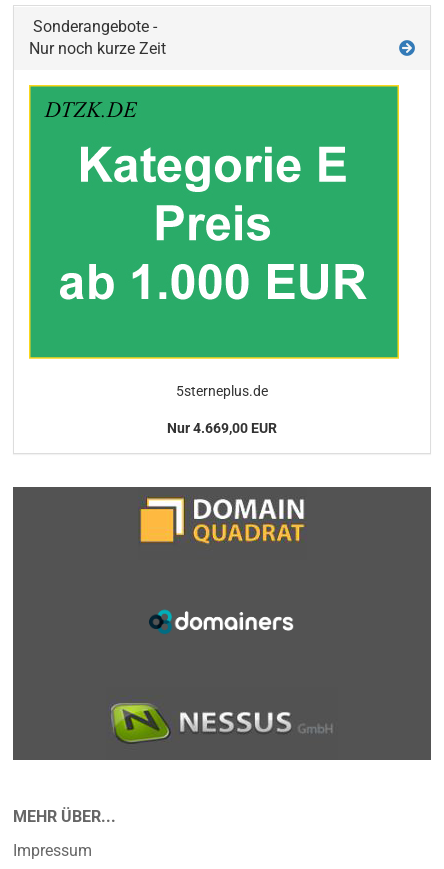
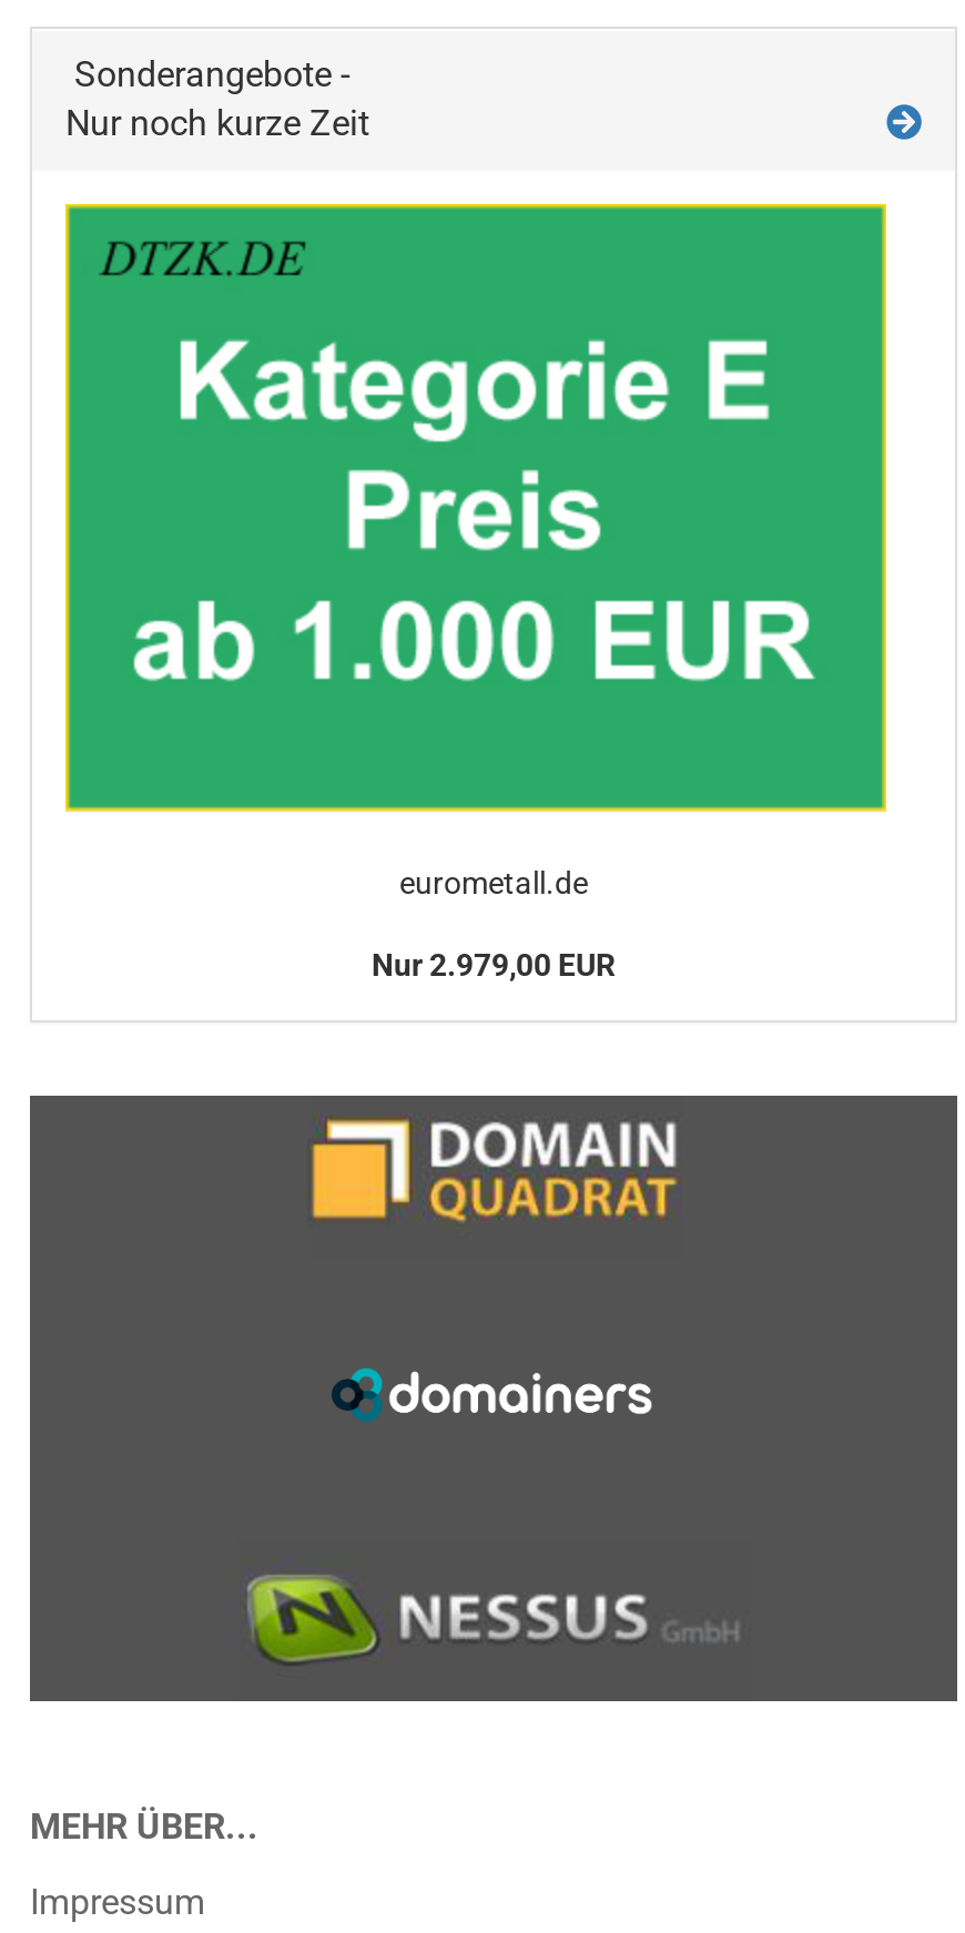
- 5sterneplus.de
+ eurometall.de

- Nur 4.669,00 EUR
+ Nur 2.979,00 EUR
